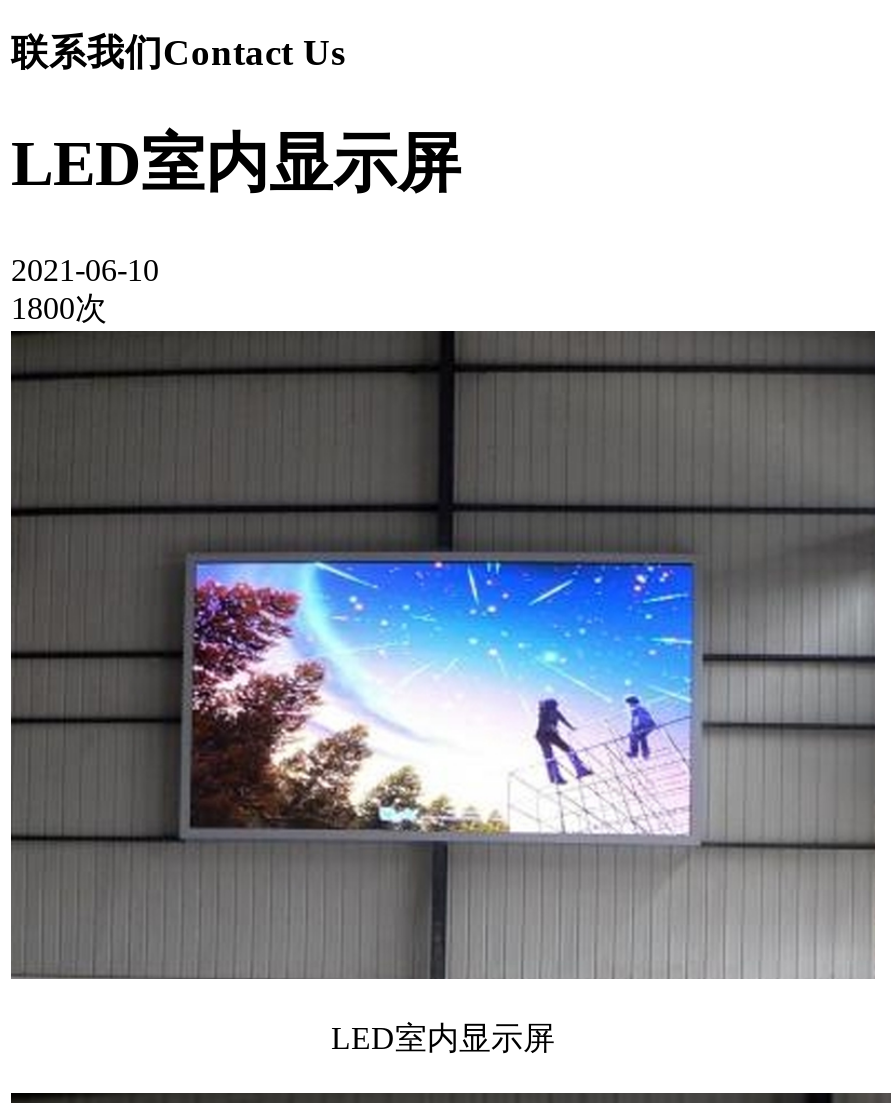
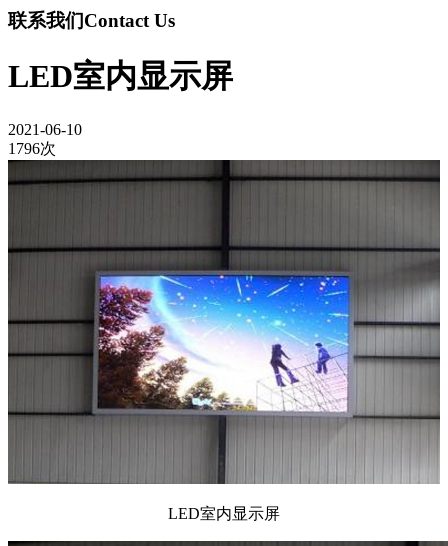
- 1800次
+ 1796次
